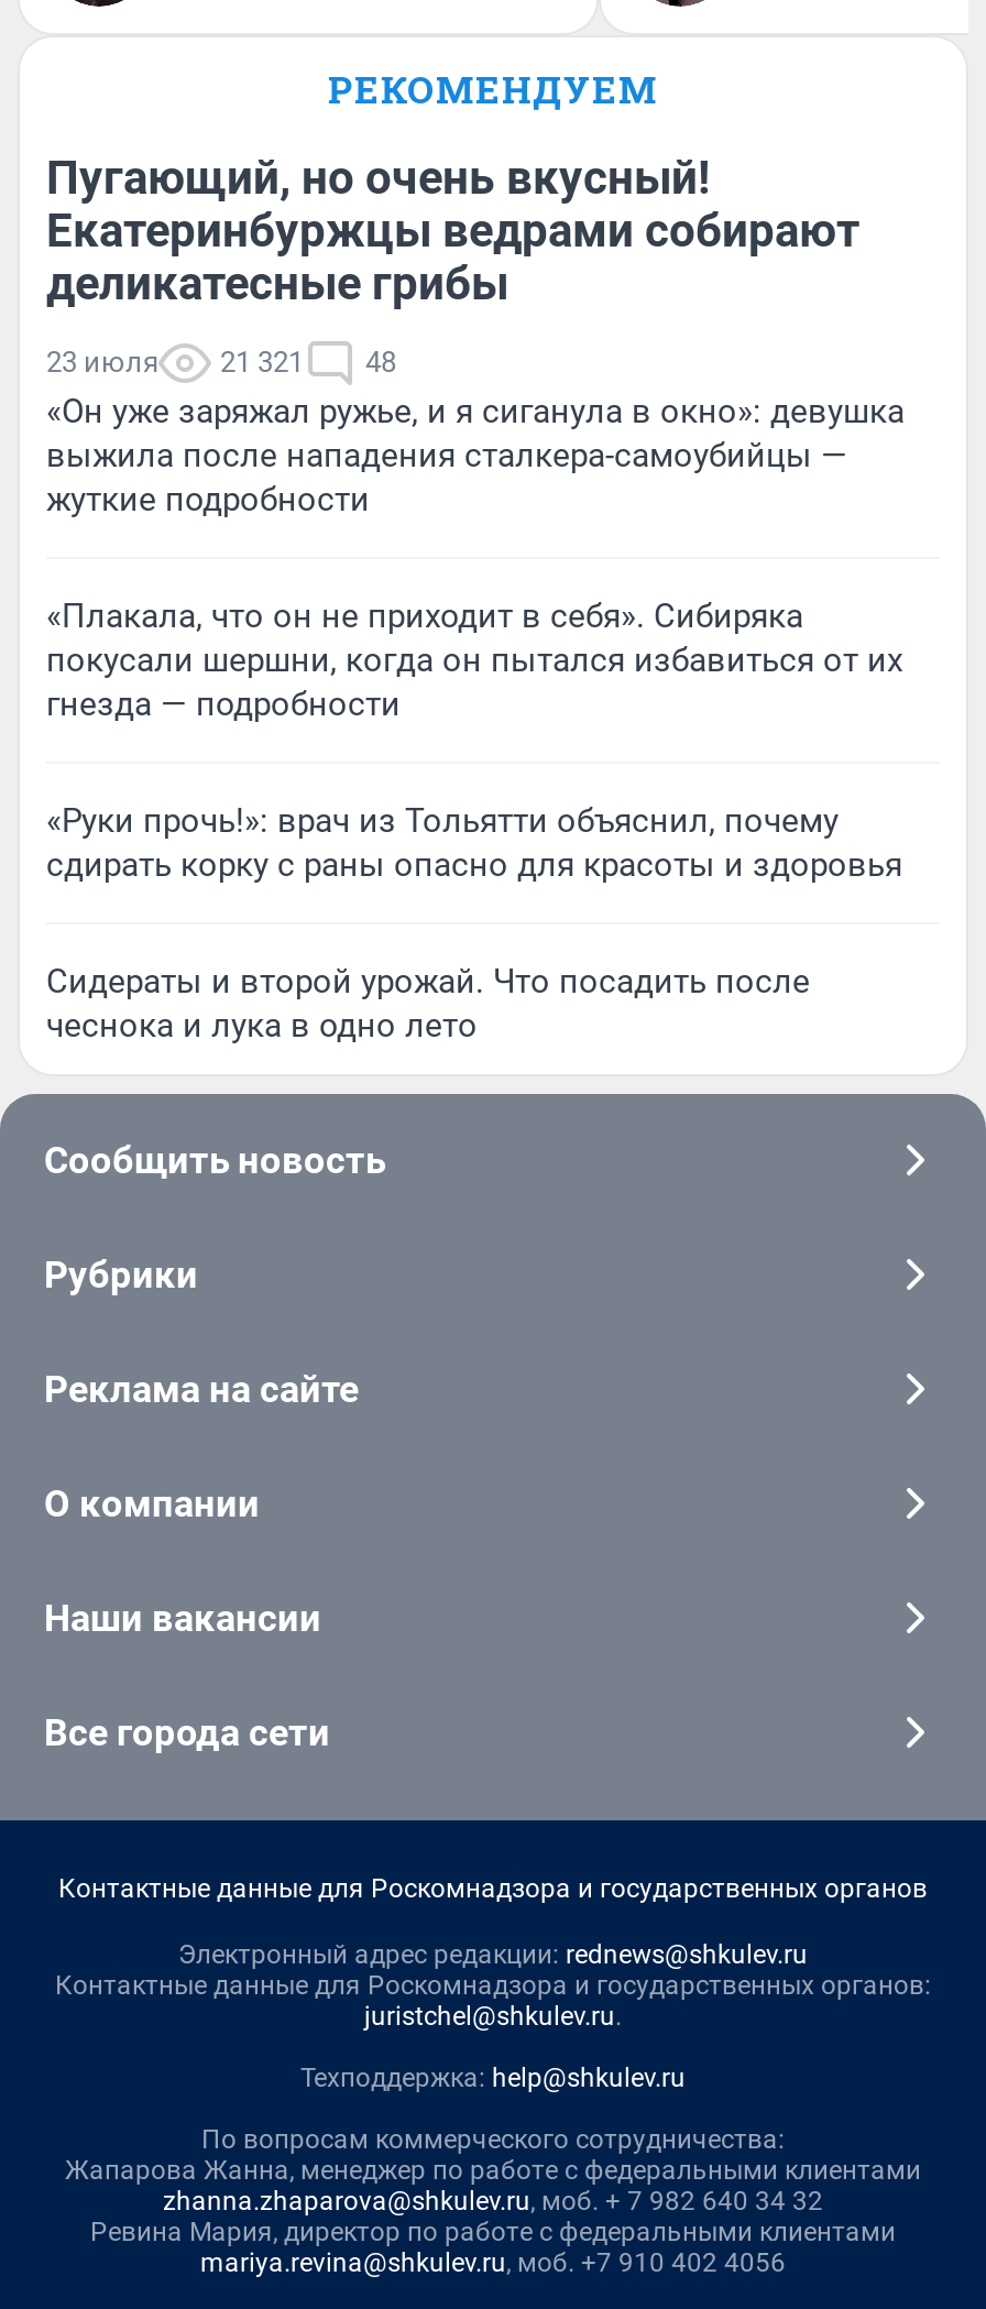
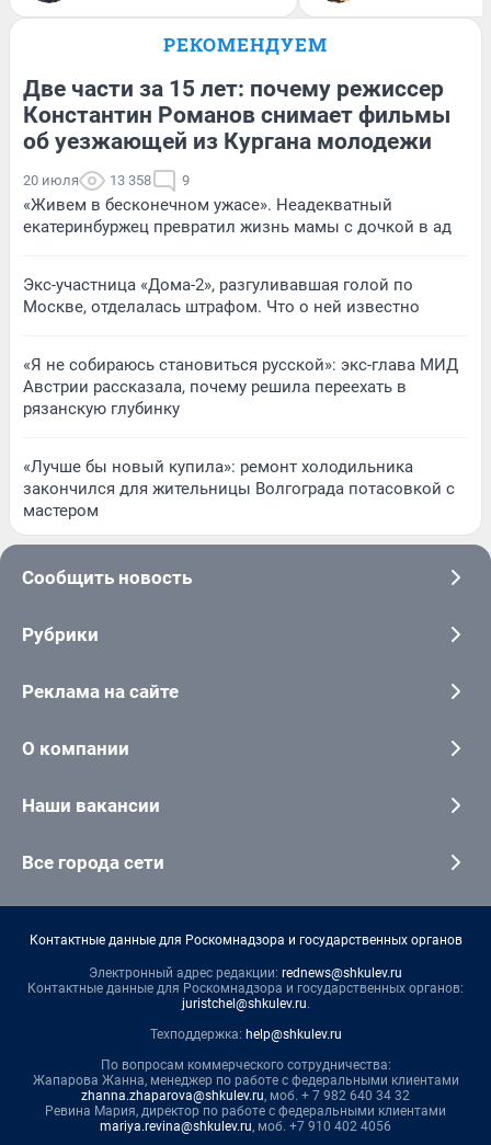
- Пугающий, но очень вкусный!
- Екатеринбуржцы ведрами собирают
- деликатесные грибы
+ Две части за 15 лет: почему режиссер
+ Константин Романов снимает фильмы
+ об уезжающей из Кургана молодежи

- 23 июля
- 21 321
- 48
- «Он уже заряжал ружье, и я сиганула в окно»: девушка
- выжила после нападения сталкера-самоубийцы —
- жуткие подробности
+ 20 июля
+ 13 358
+ 9
+ «Живем в бесконечном ужасе». Неадекватный
+ екатеринбуржец превратил жизнь мамы с дочкой в ад

- «Плакала, что он не приходит в себя». Сибиряка
- покусали шершни, когда он пытался избавиться от их
- гнезда — подробности
+ Экс-участница «Дома-2», разгуливавшая голой по
+ Москве, отделалась штрафом. Что о ней известно

- «Руки прочь!»: врач из Тольятти объяснил, почему
- сдирать корку с раны опасно для красоты и здоровья
+ «Я не собираюсь становиться русской»: экс-глава МИД
+ Австрии рассказала, почему решила переехать в
+ рязанскую глубинку

- Сидераты и второй урожай. Что посадить после
- чеснока и лука в одно лето
+ «Лучше бы новый купила»: ремонт холодильника
+ закончился для жительницы Волгограда потасовкой с
+ мастером
